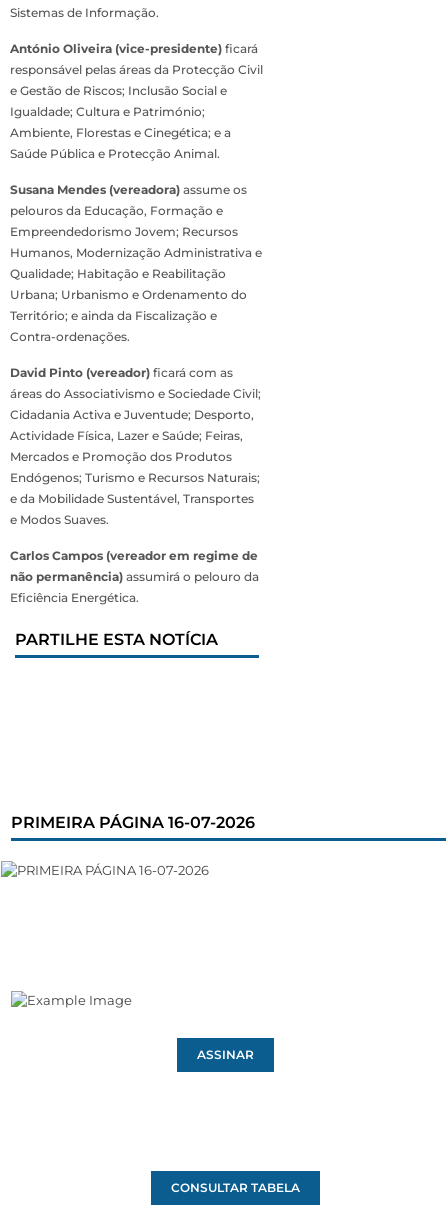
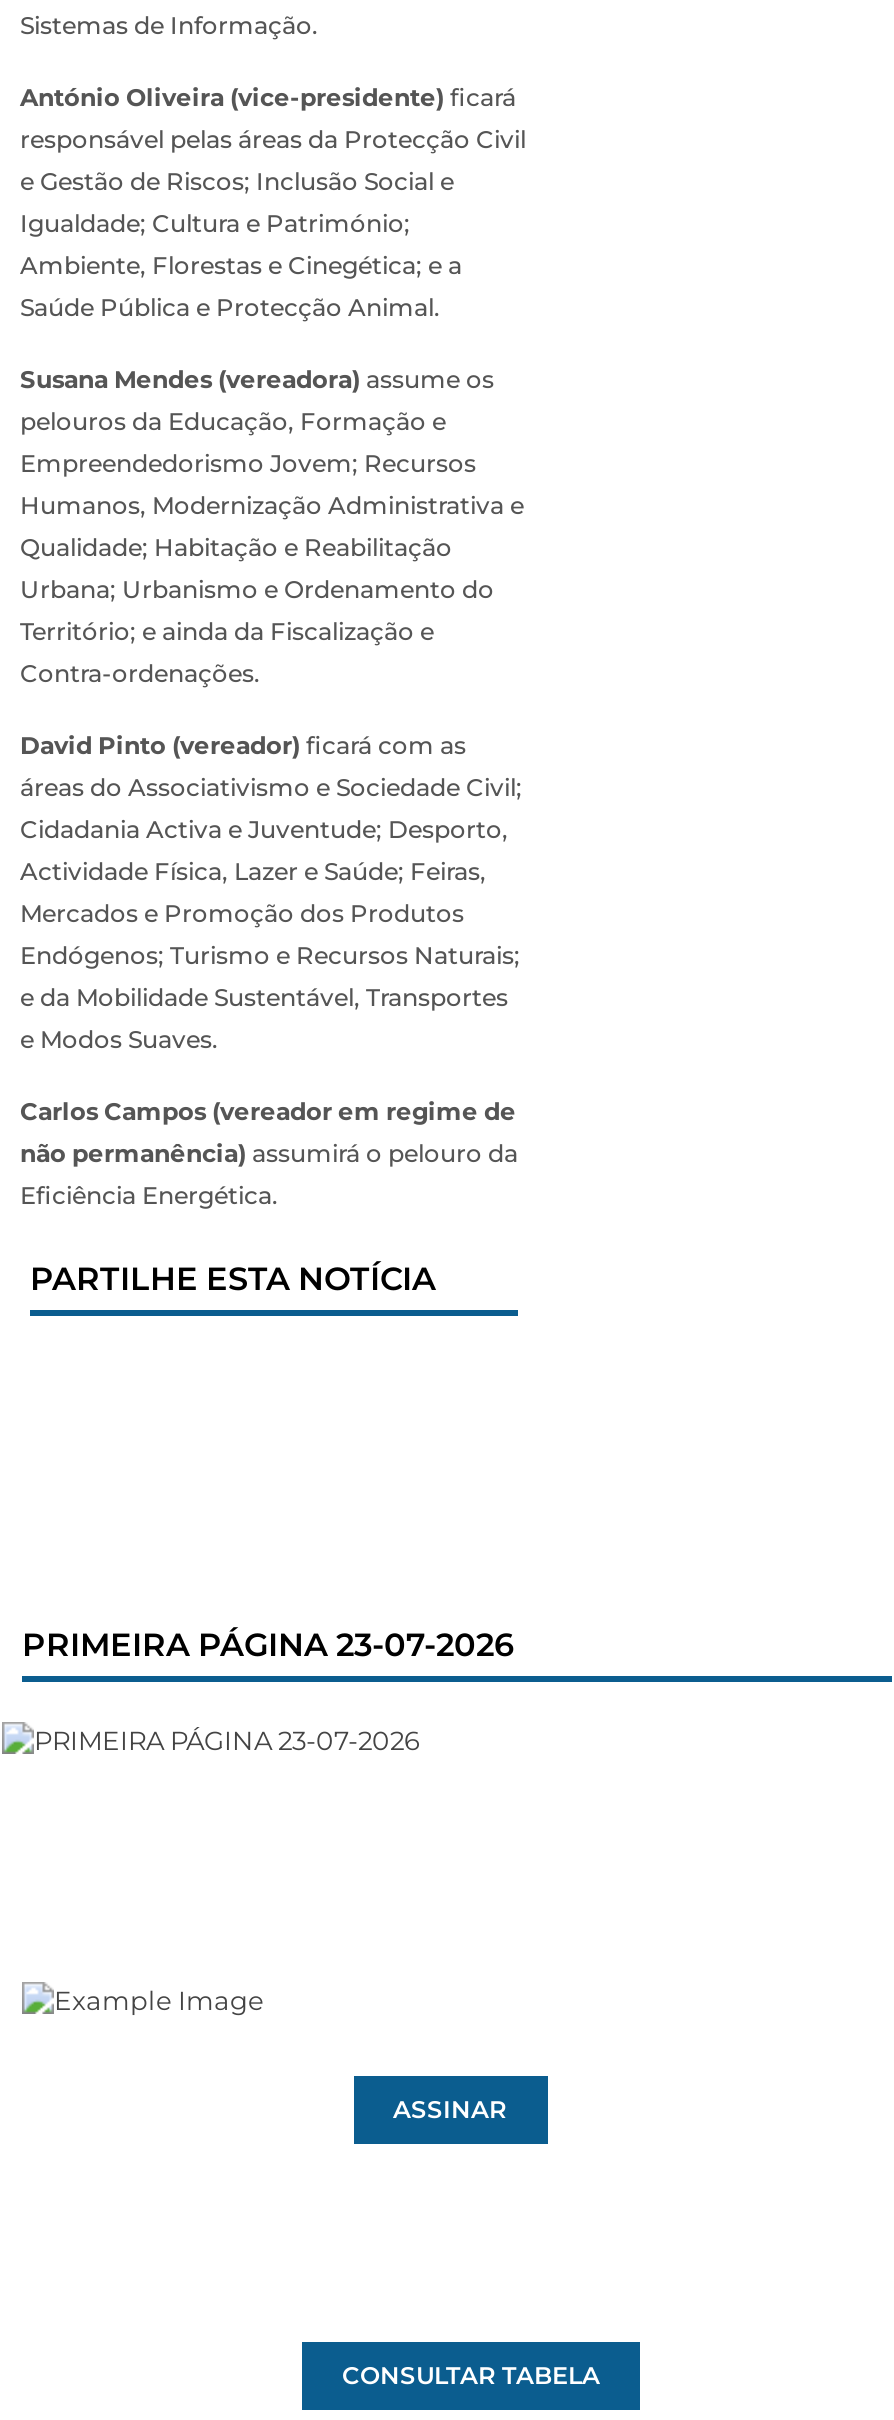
- PRIMEIRA PÁGINA 16-07-2026
+ PRIMEIRA PÁGINA 23-07-2026
